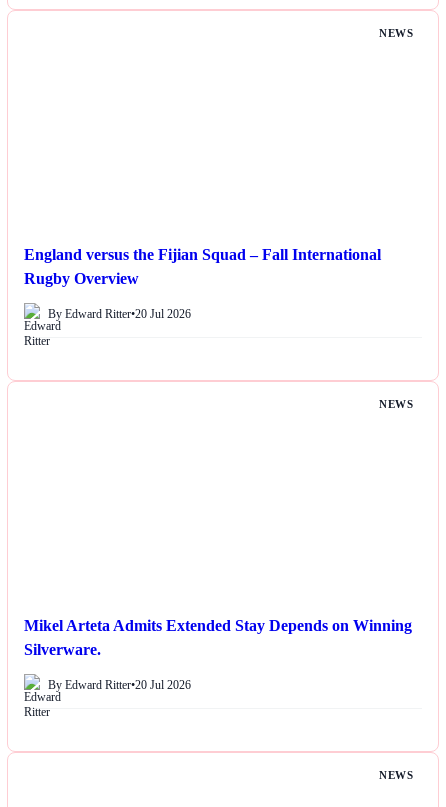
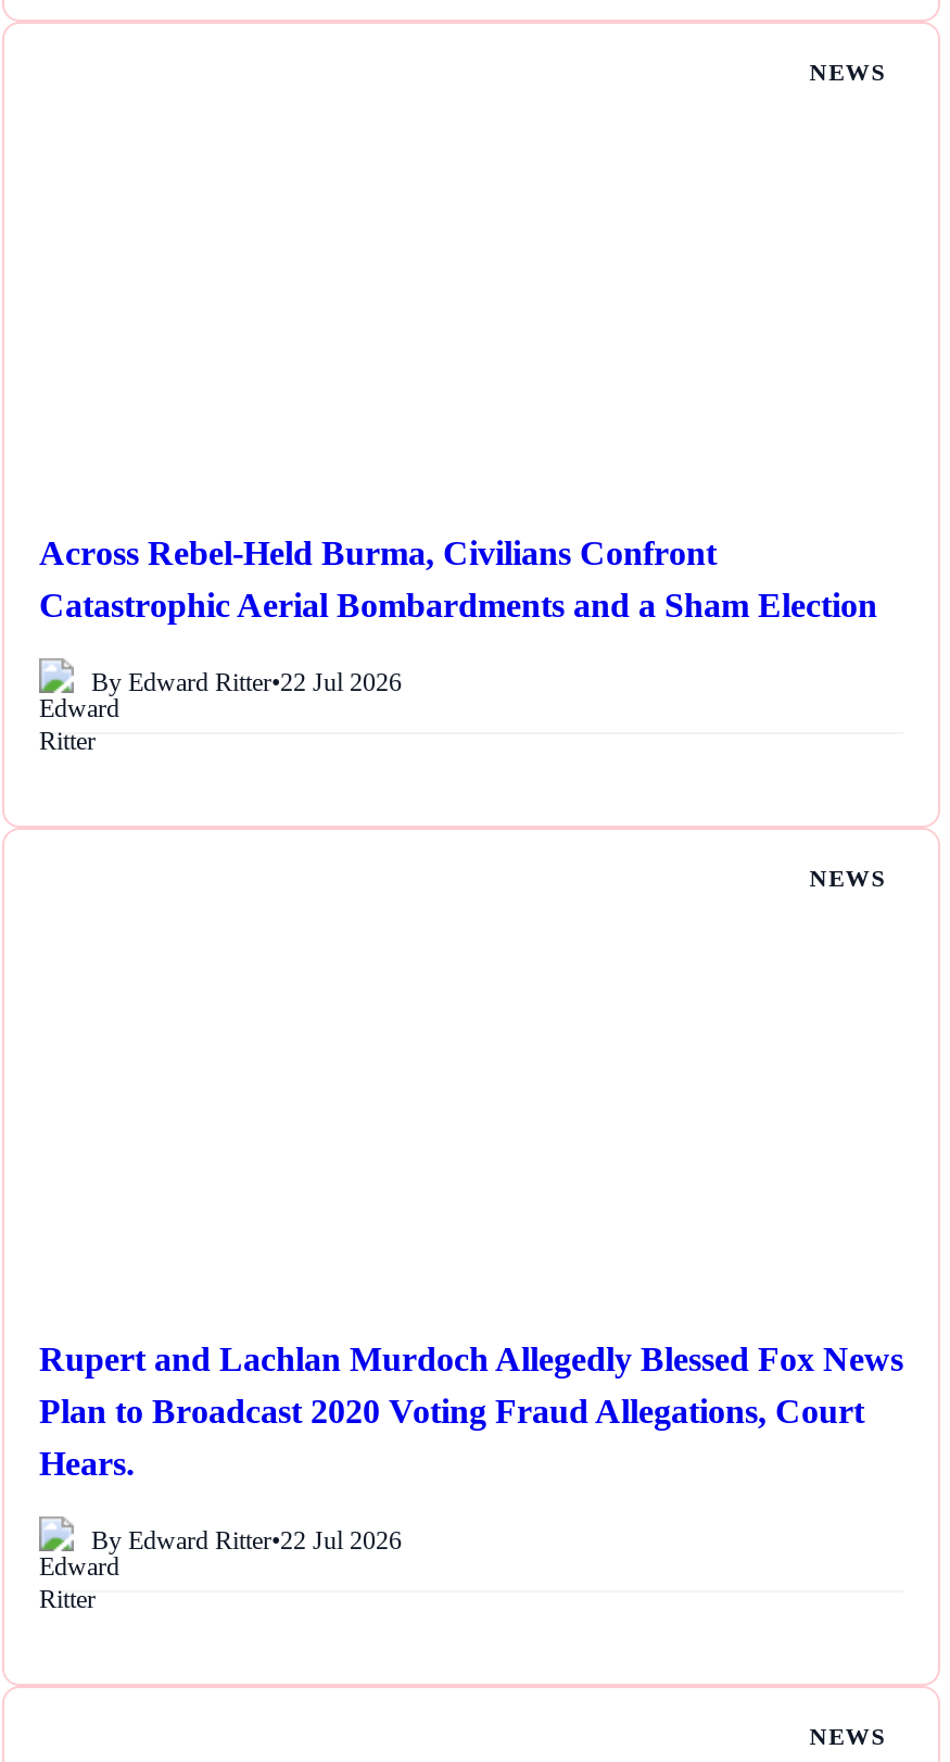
- England versus the Fijian Squad – Fall International
- Rugby Overview
+ Across Rebel-Held Burma, Civilians Confront
+ Catastrophic Aerial Bombardments and a Sham Election

- By Edward Ritter•20 Jul 2026
+ By Edward Ritter•22 Jul 2026

- Mikel Arteta Admits Extended Stay Depends on Winning
- Silverware.
+ Rupert and Lachlan Murdoch Allegedly Blessed Fox News
+ Plan to Broadcast 2020 Voting Fraud Allegations, Court
+ Hears.

- By Edward Ritter•20 Jul 2026
+ By Edward Ritter•22 Jul 2026
